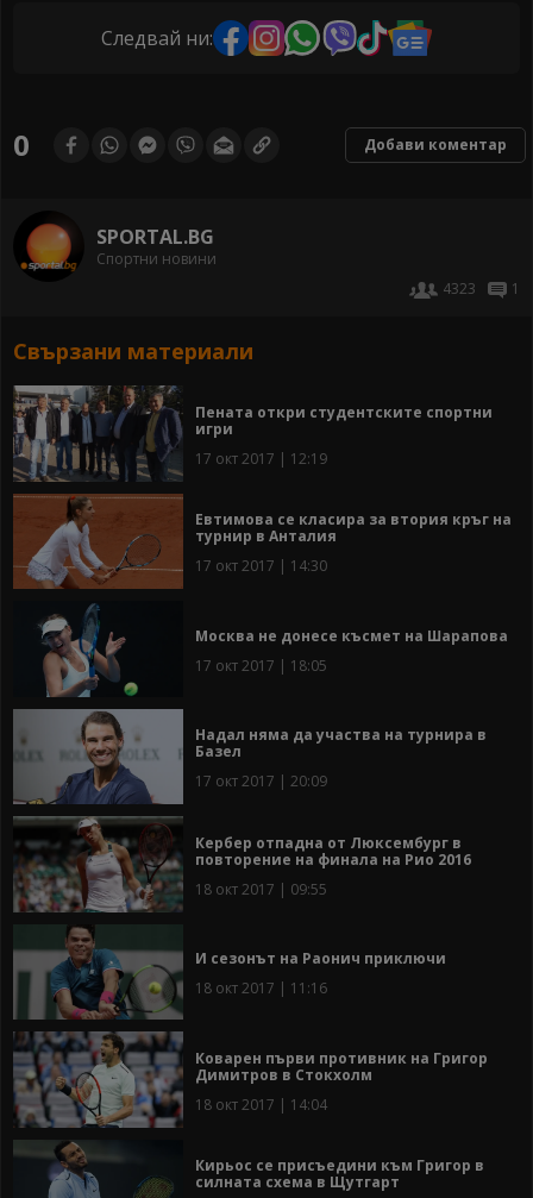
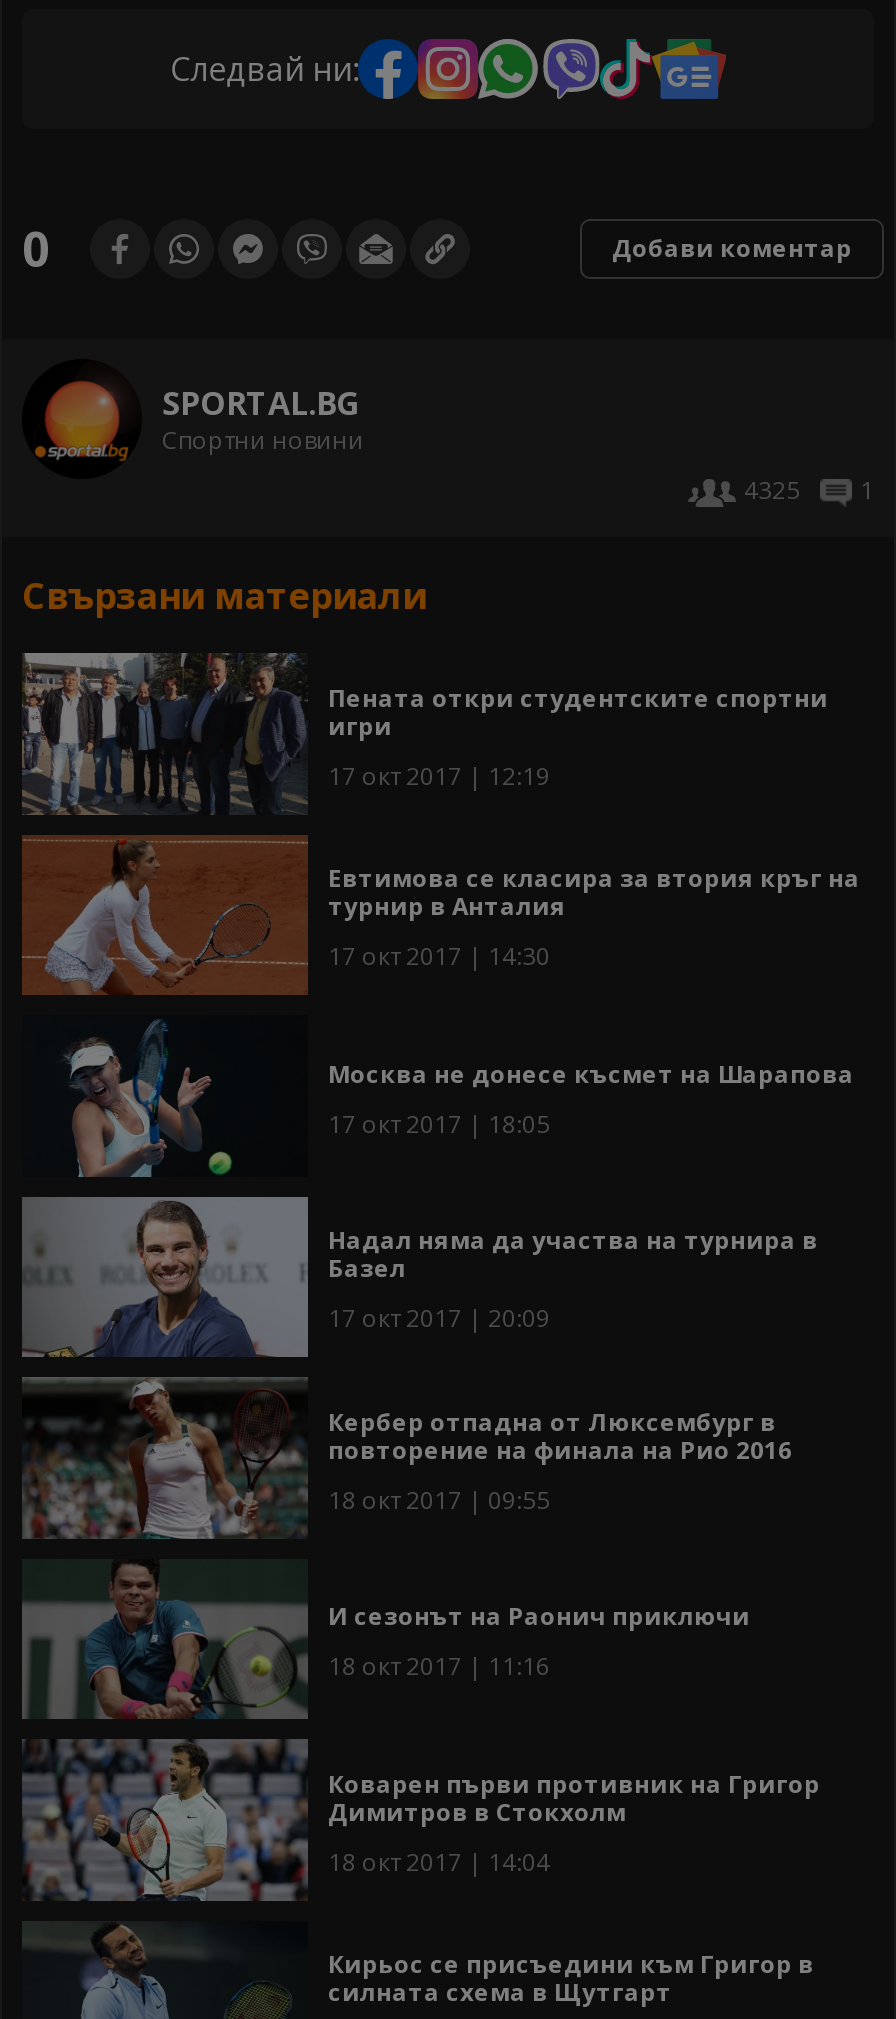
- 4323 1
+ 4325 1
